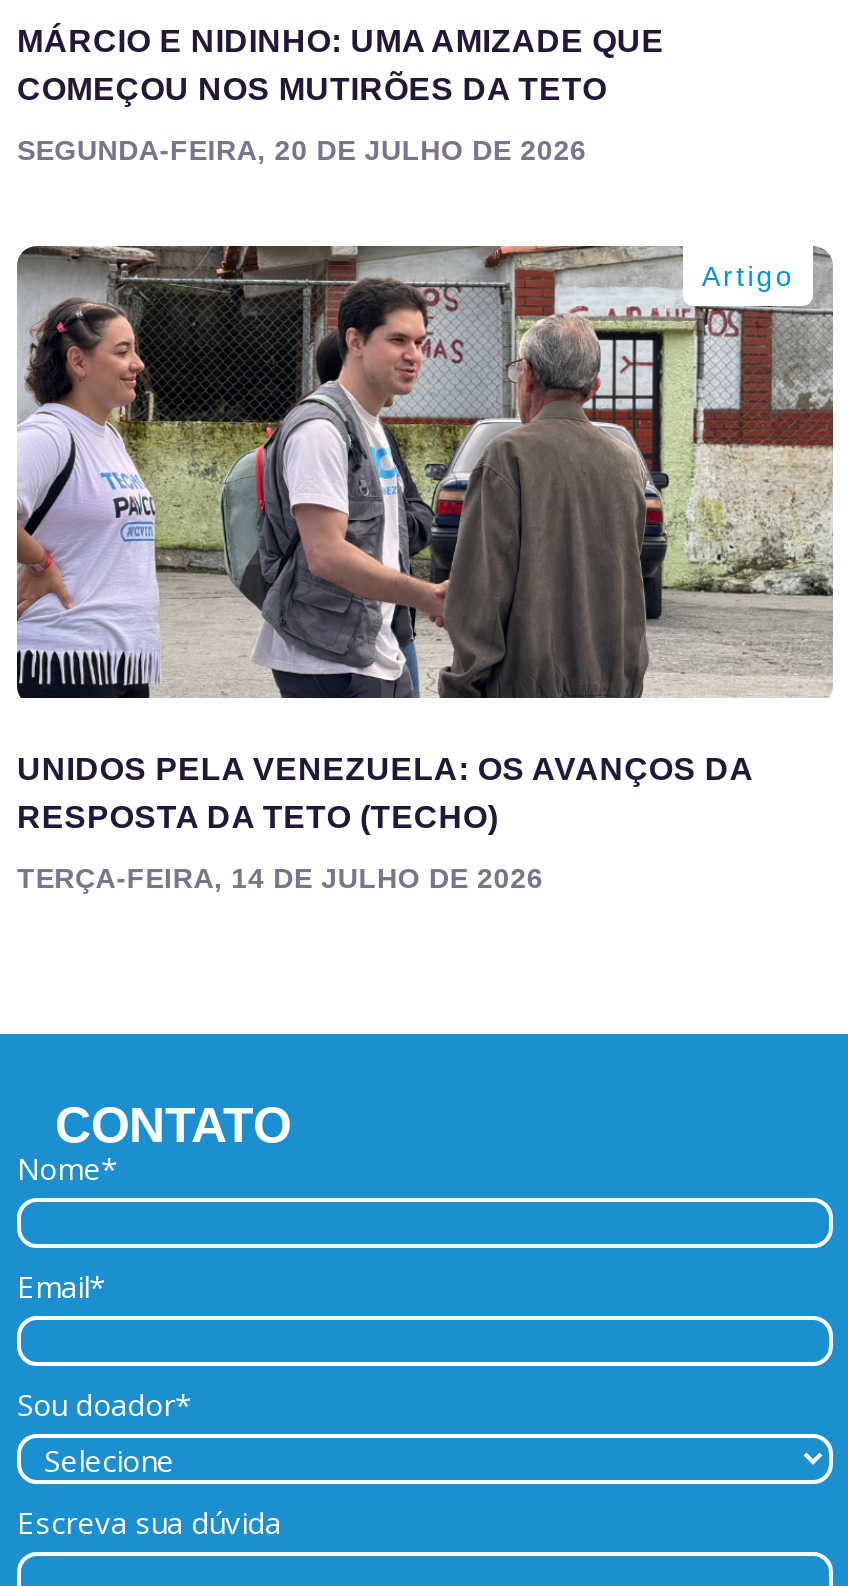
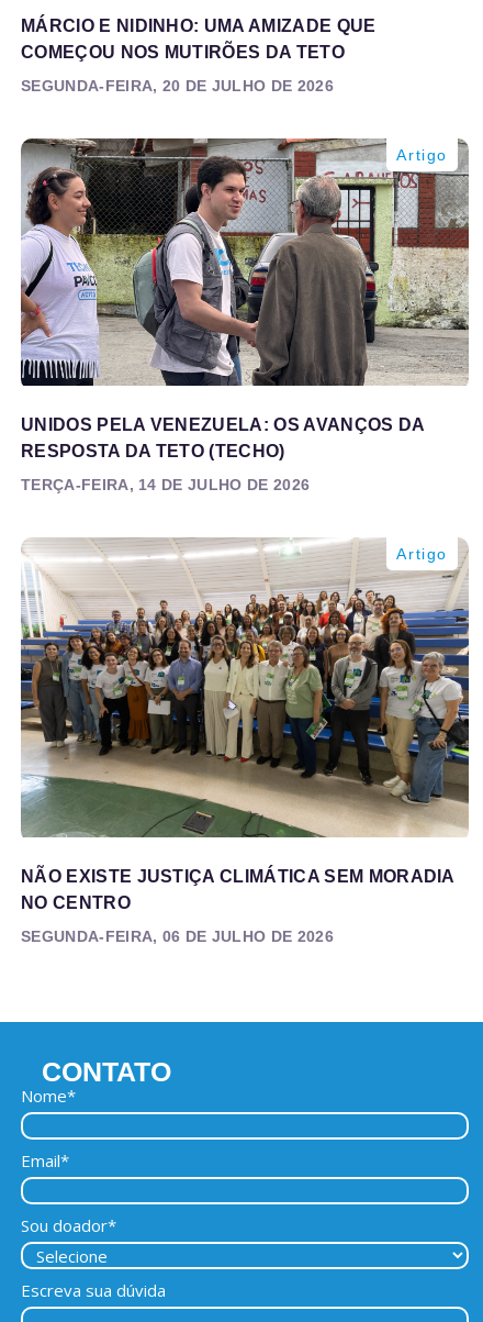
+ [image]
+ Artigo

+ NÃO EXISTE JUSTIÇA CLIMÁTICA SEM MORADIA
+ NO CENTRO
+ SEGUNDA-FEIRA, 06 DE JULHO DE 2026
